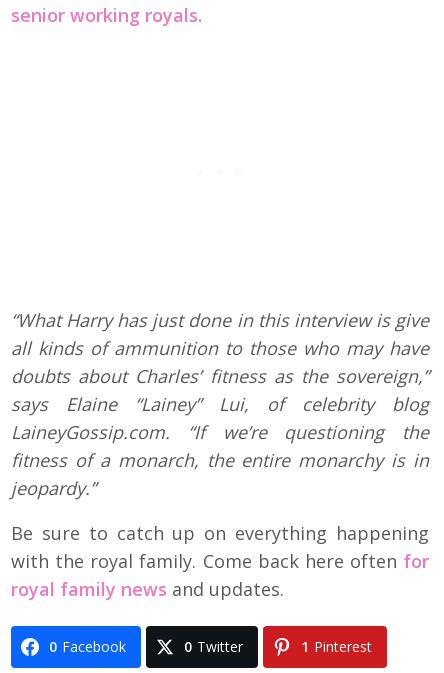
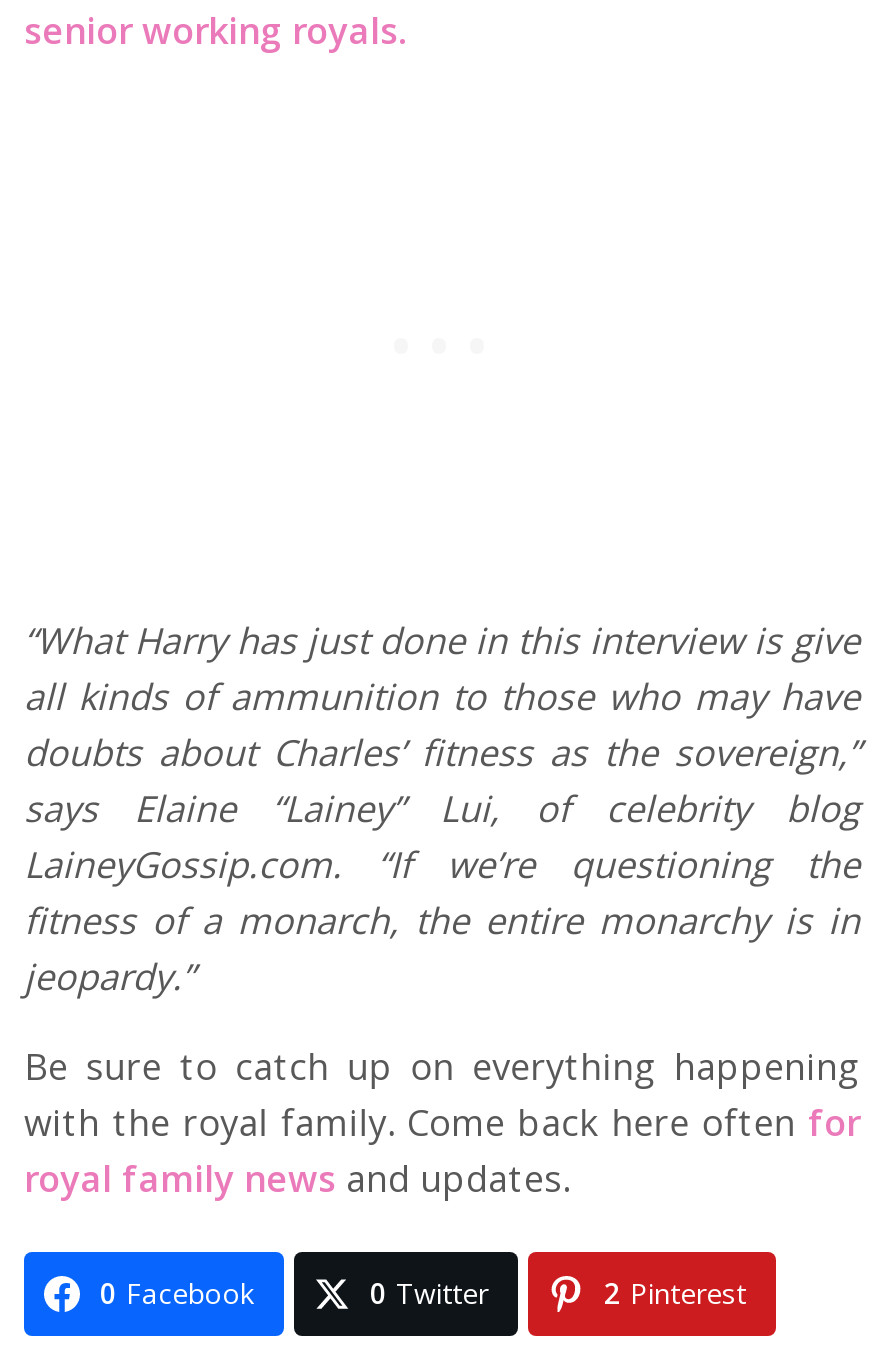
- 1 Pinterest
+ 2 Pinterest
